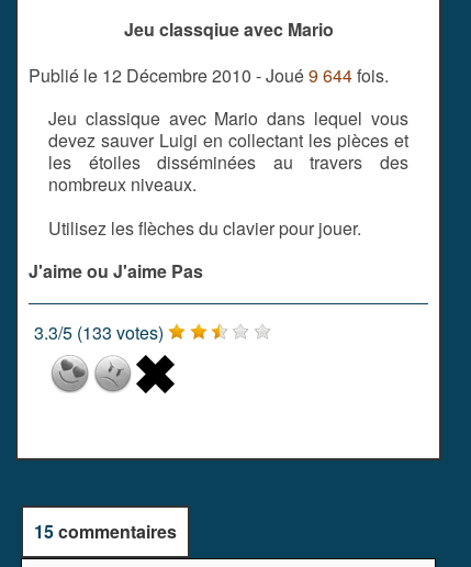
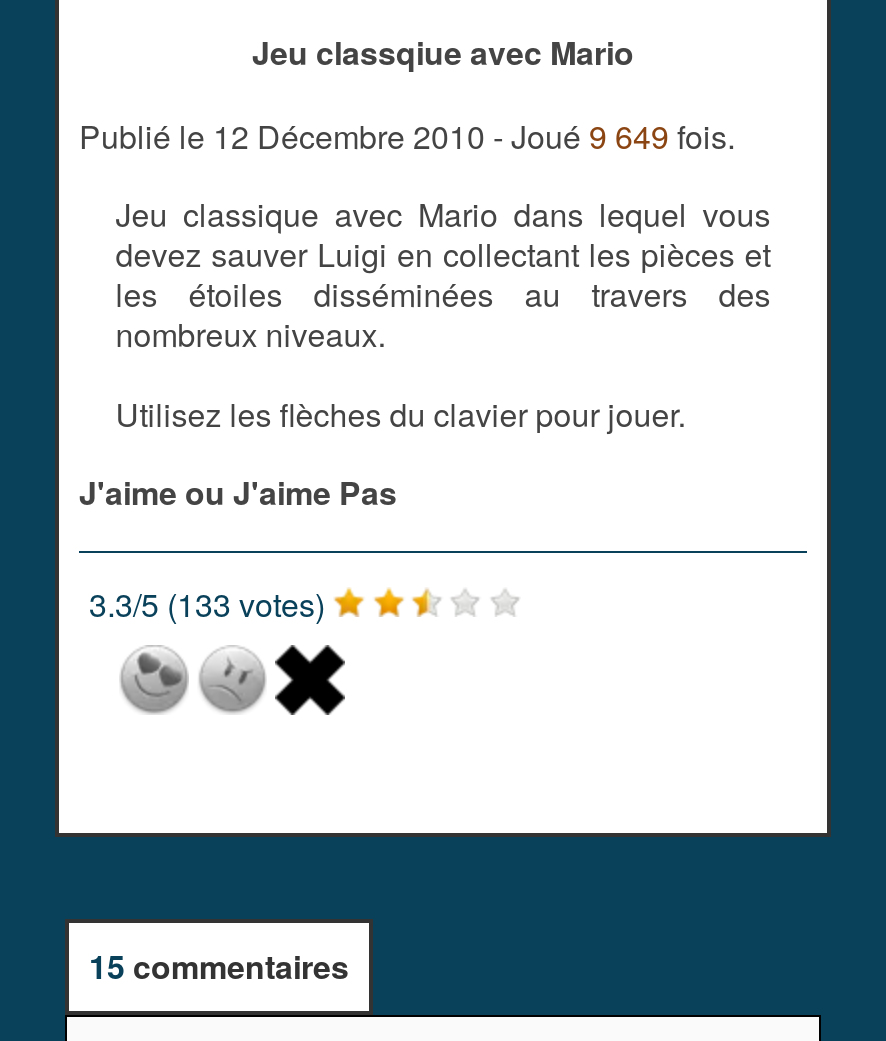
- Publié le 12 Décembre 2010 - Joué 9 644 fois.
+ Publié le 12 Décembre 2010 - Joué 9 649 fois.
